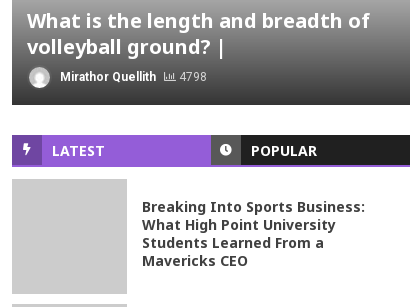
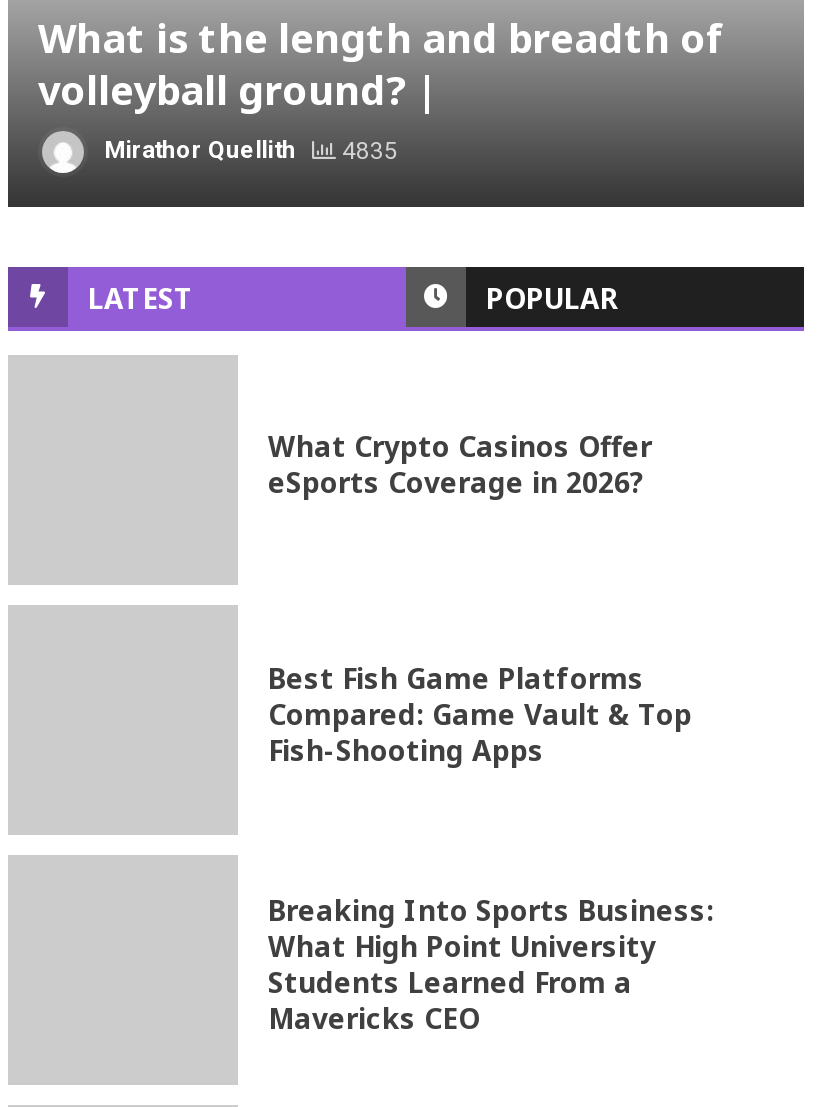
- Mirathor Quellith 4798
+ Mirathor Quellith 4835

+ What Crypto Casinos Offer
+ eSports Coverage in 2026?

+ Best Fish Game Platforms
+ Compared: Game Vault & Top
+ Fish-Shooting Apps
